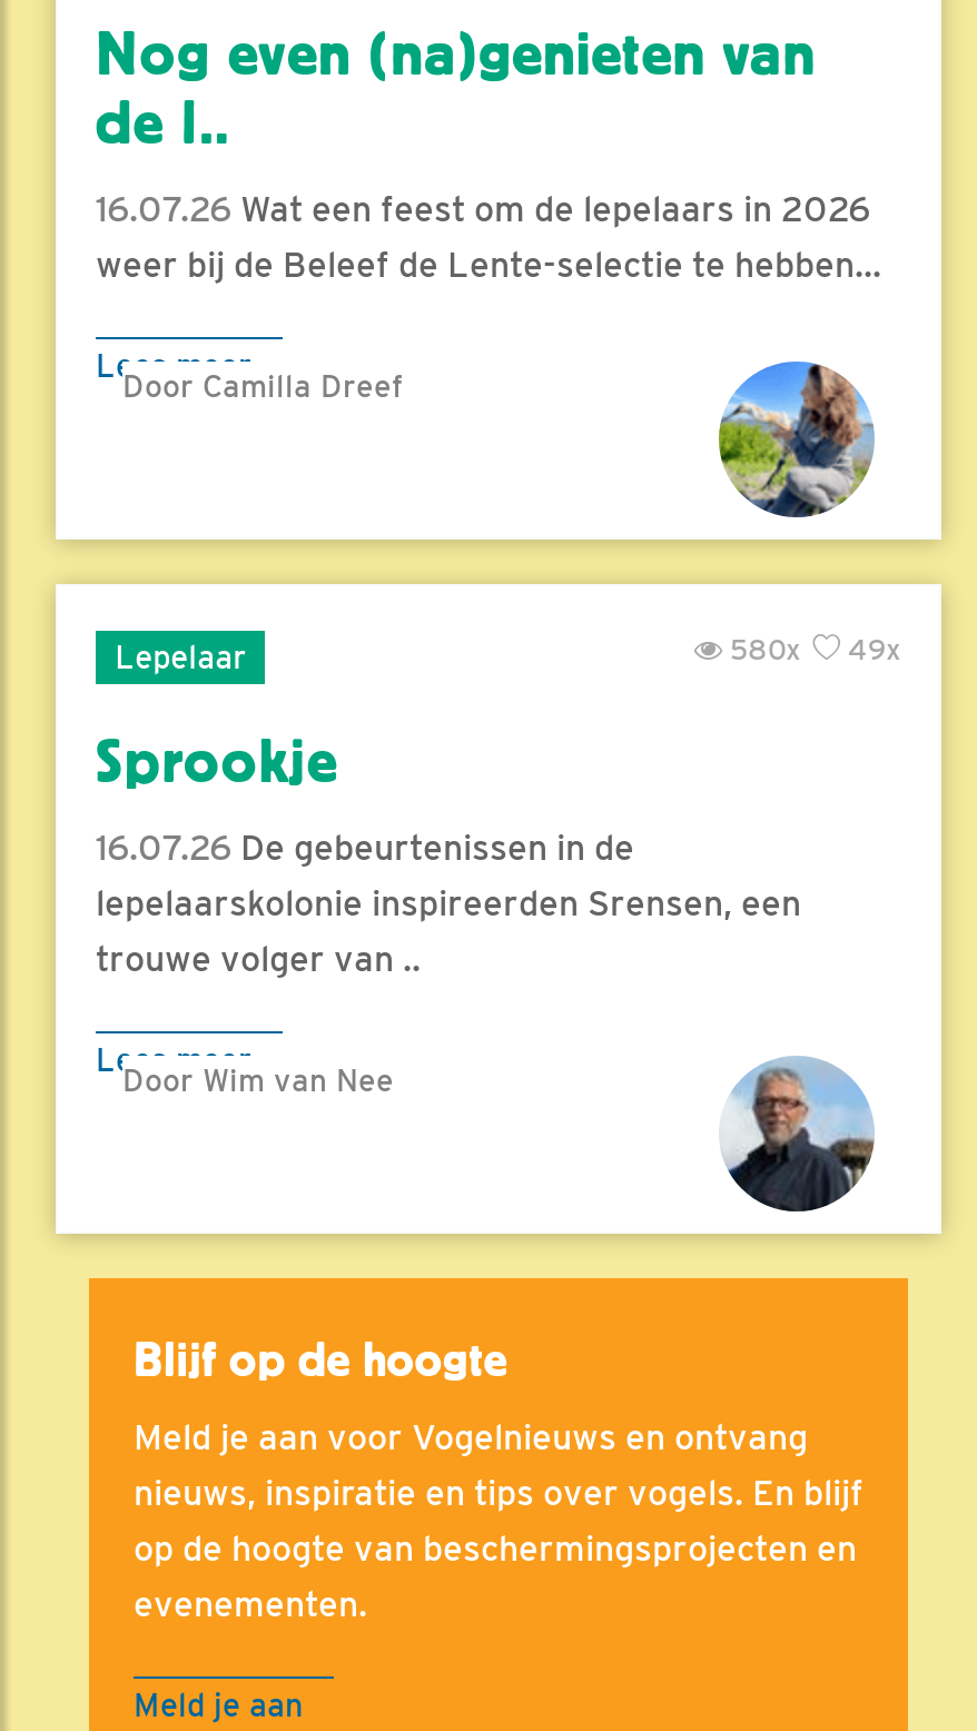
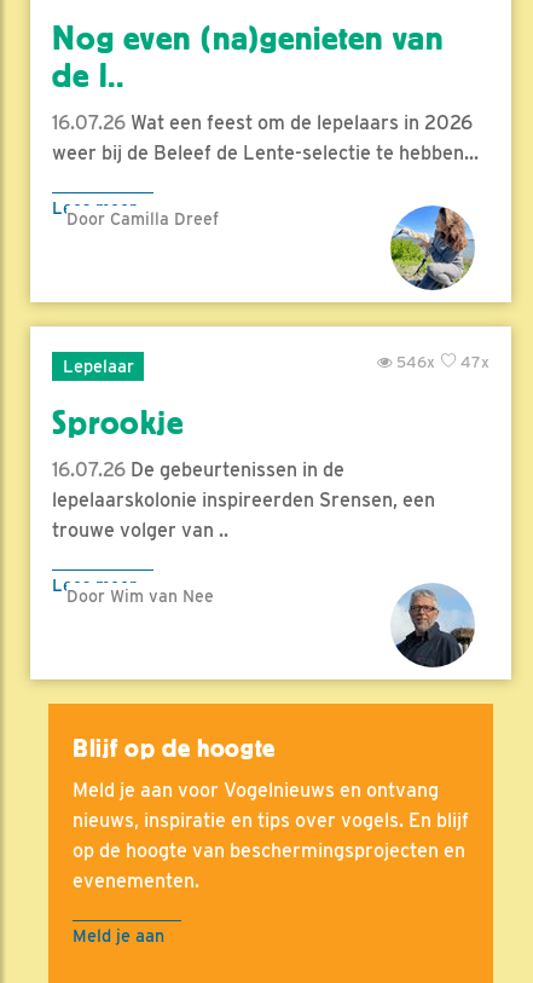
- 49x
- 580x
+ 47x
+ 546x
